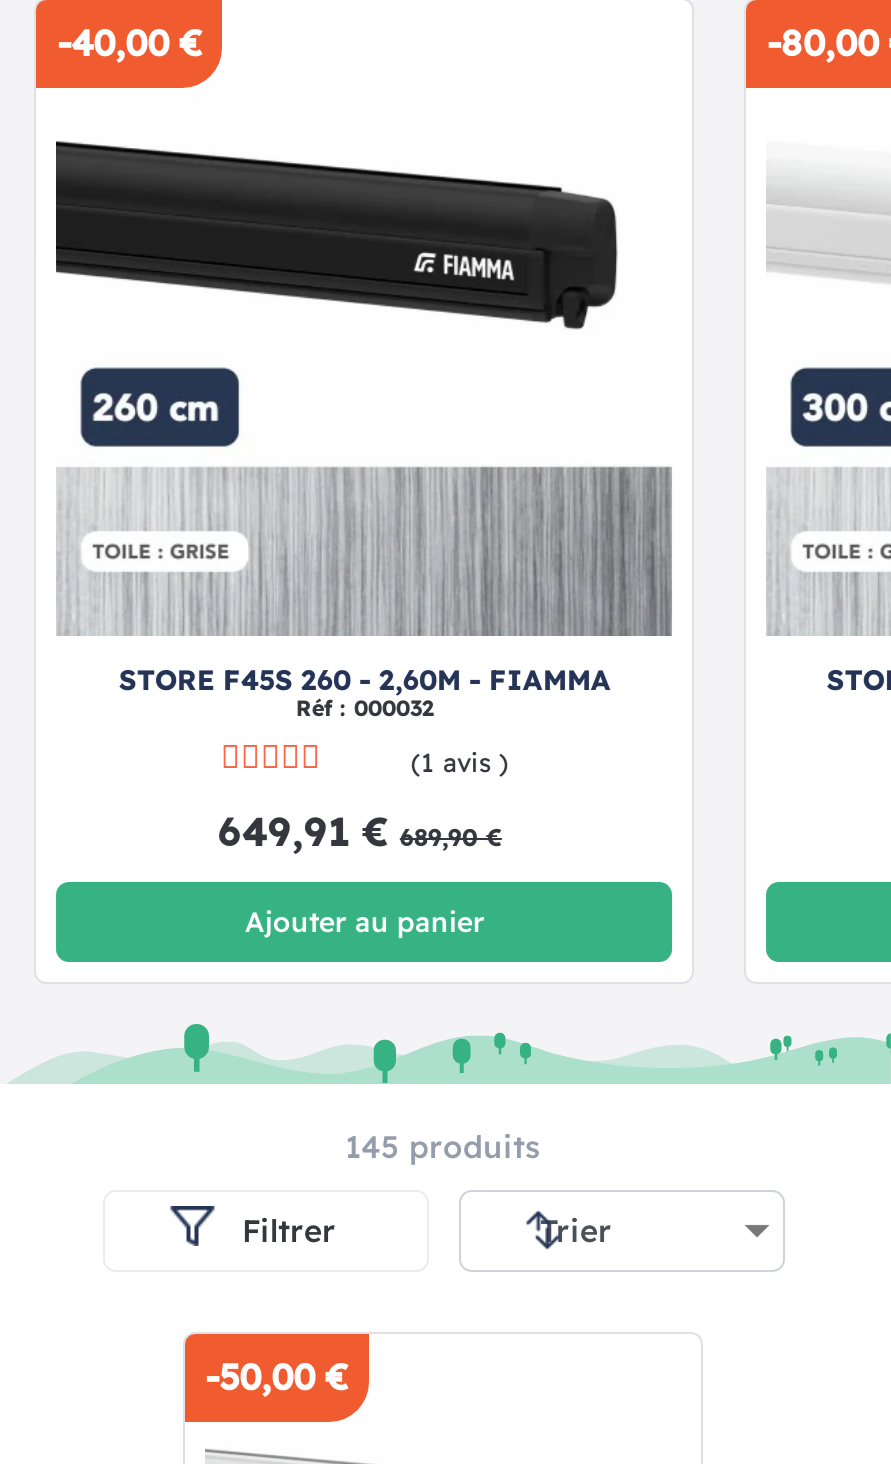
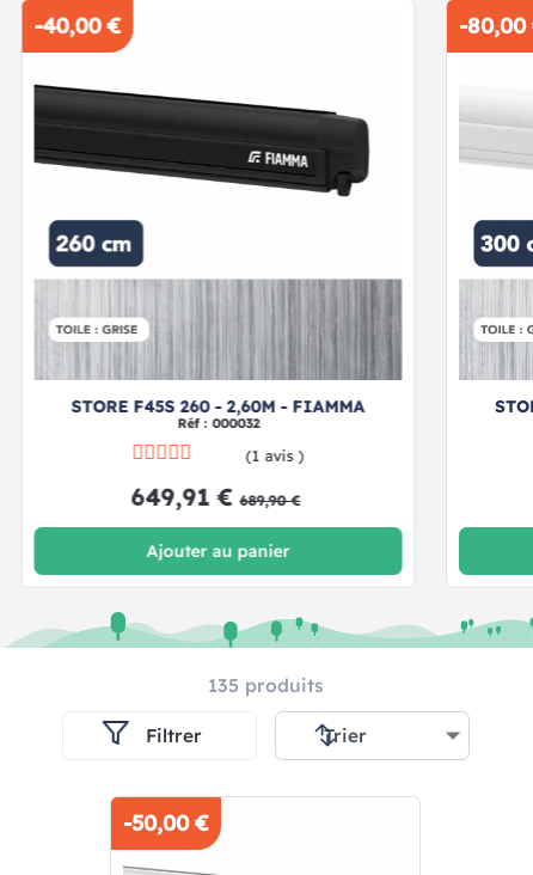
- 145 produits
+ 135 produits
